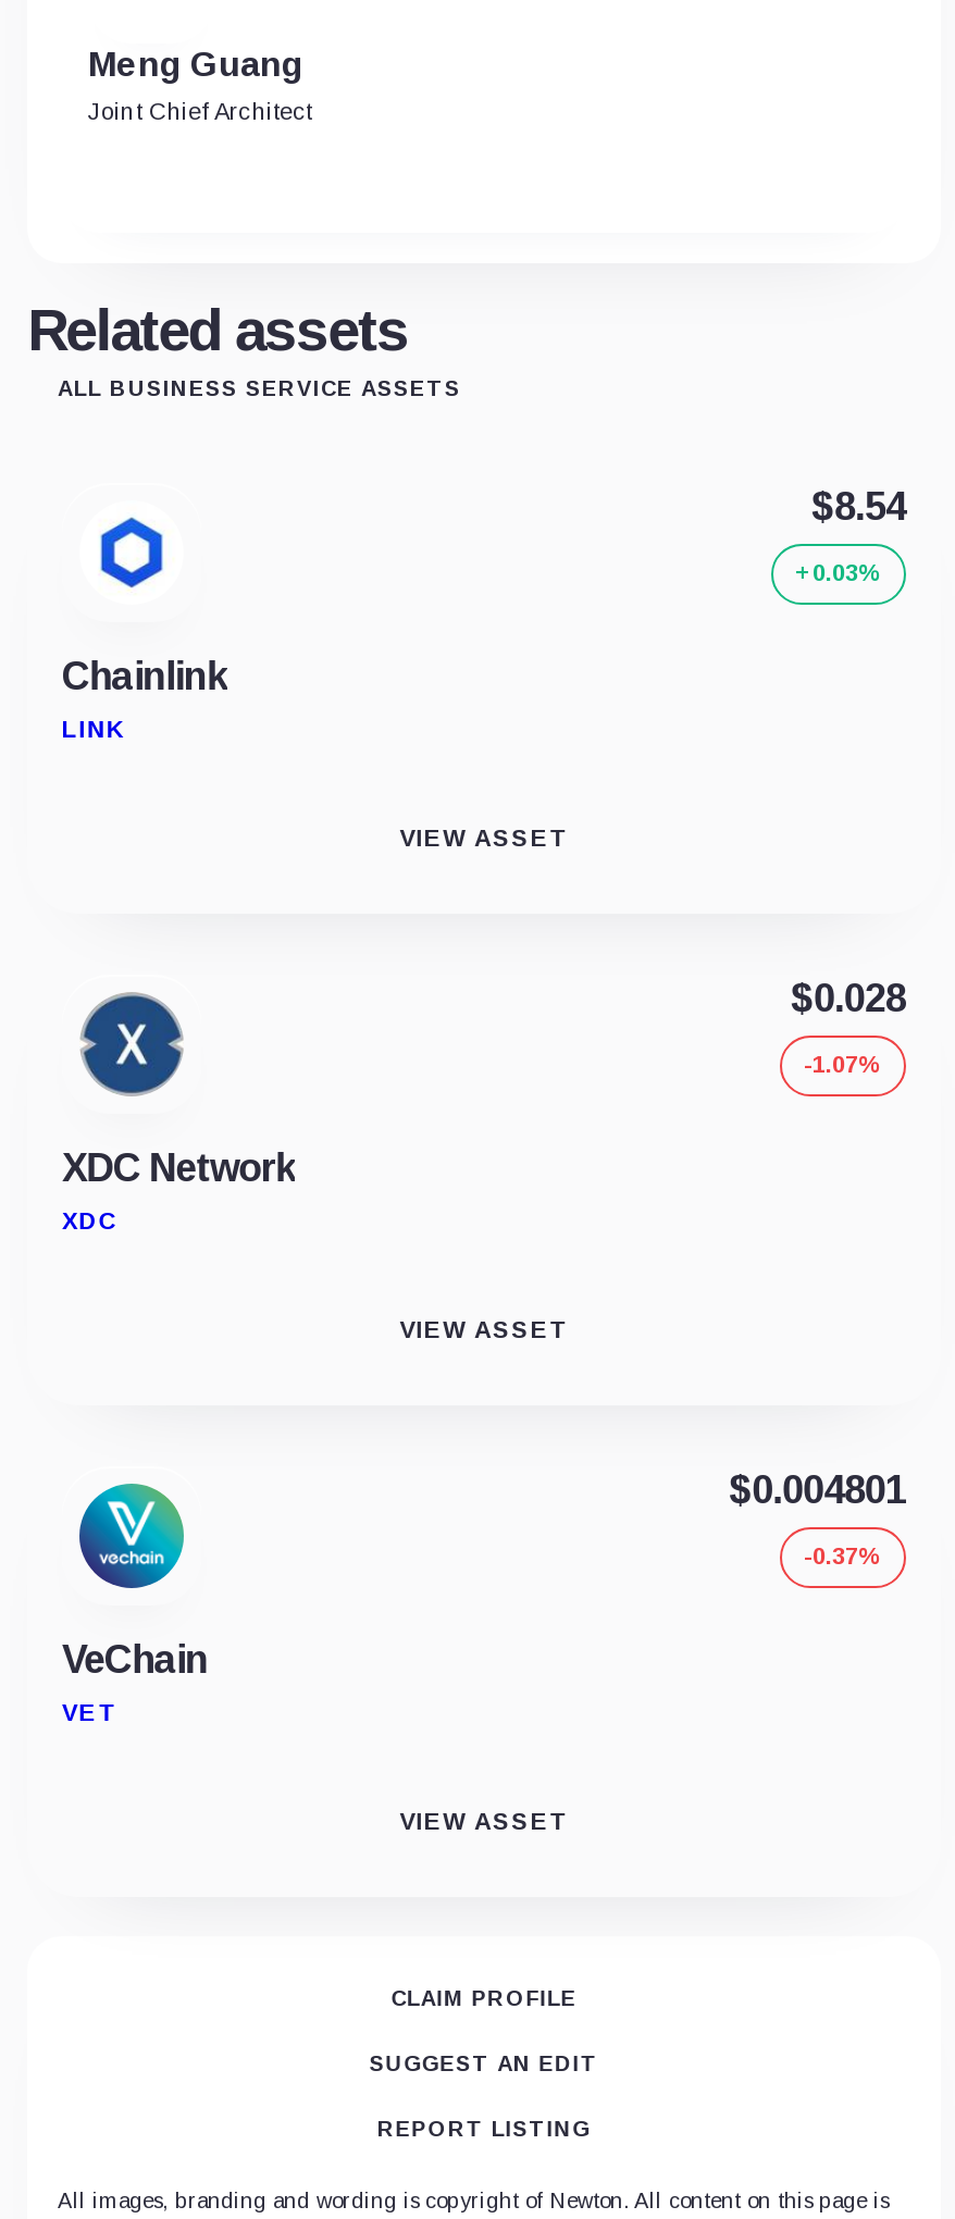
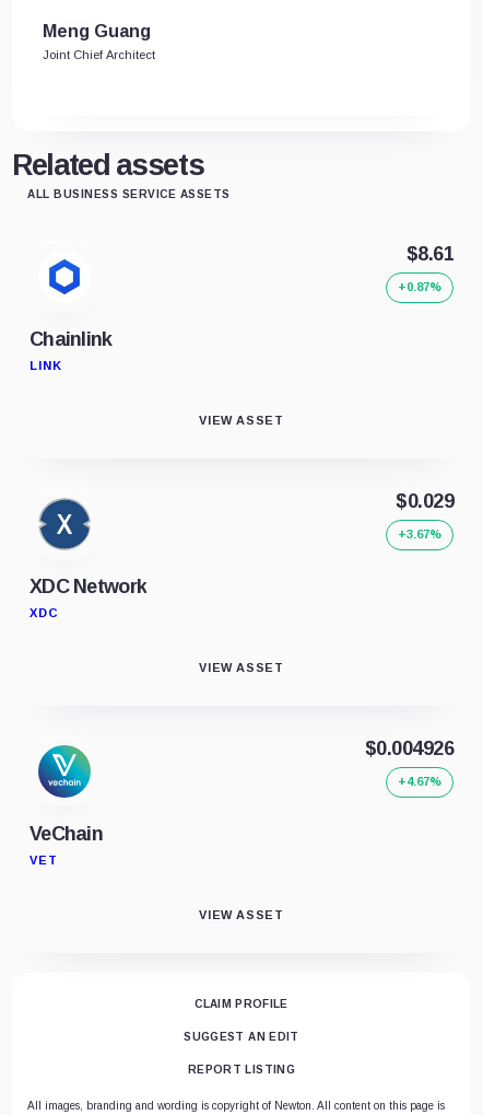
- $8.54
+ $8.61

- +0.03%
+ +0.87%

- $0.028
+ $0.029

- -1.07%
+ +3.67%

- $0.004801
+ $0.004926

- -0.37%
+ +4.67%
